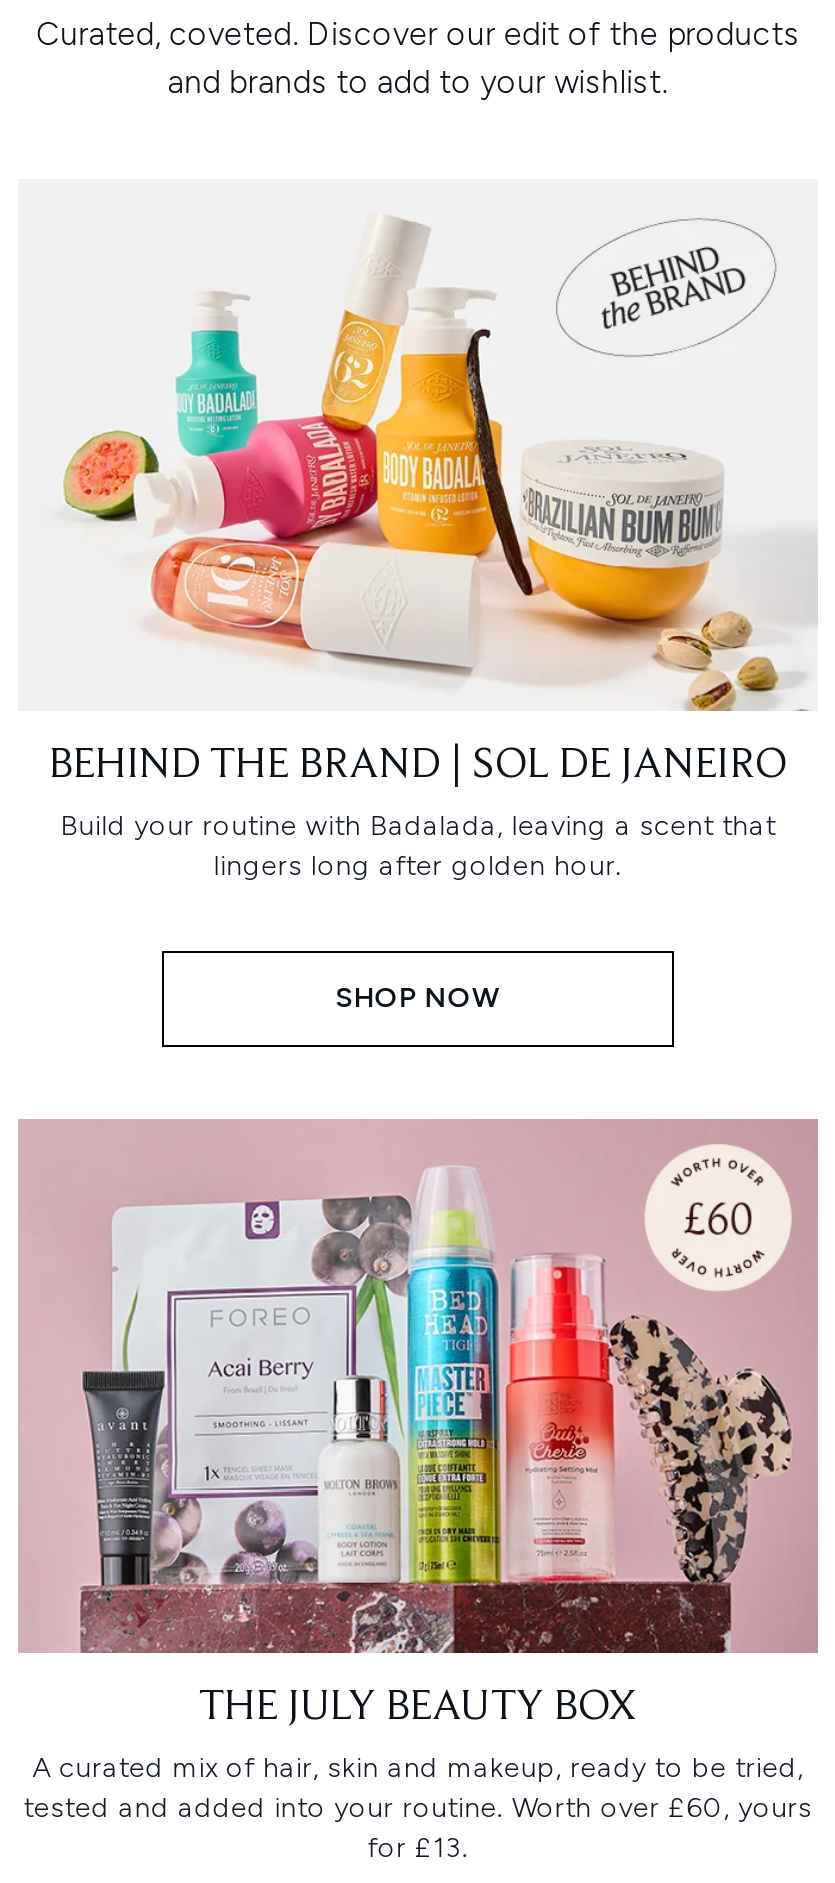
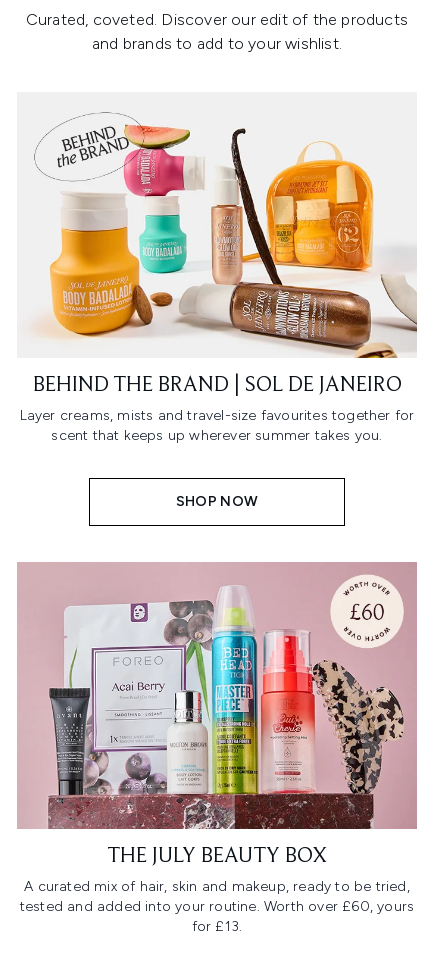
- [image]
+ [image]

- Build your routine with Badalada, leaving a scent that
- lingers long after golden hour.
+ Layer creams, mists and travel-size favourites together for
+ scent that keeps up wherever summer takes you.
